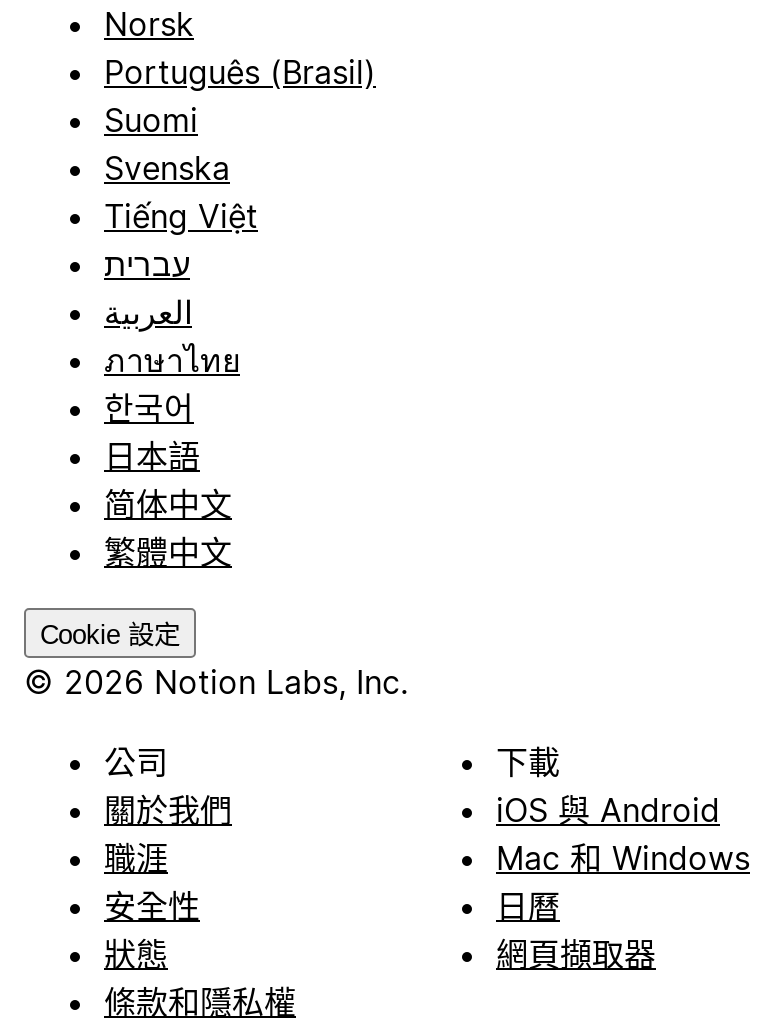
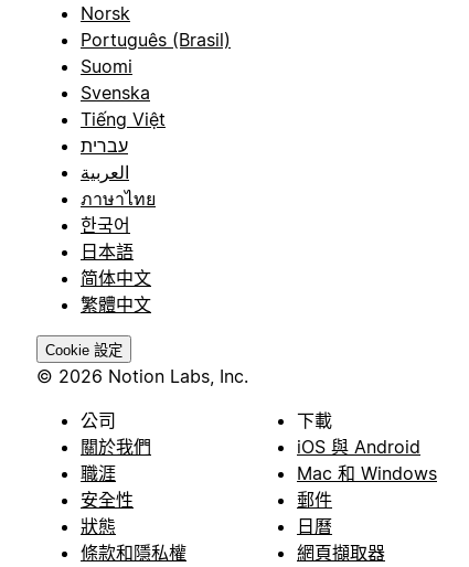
moved down: 日曆 | 網頁擷取器

+ 郵件
